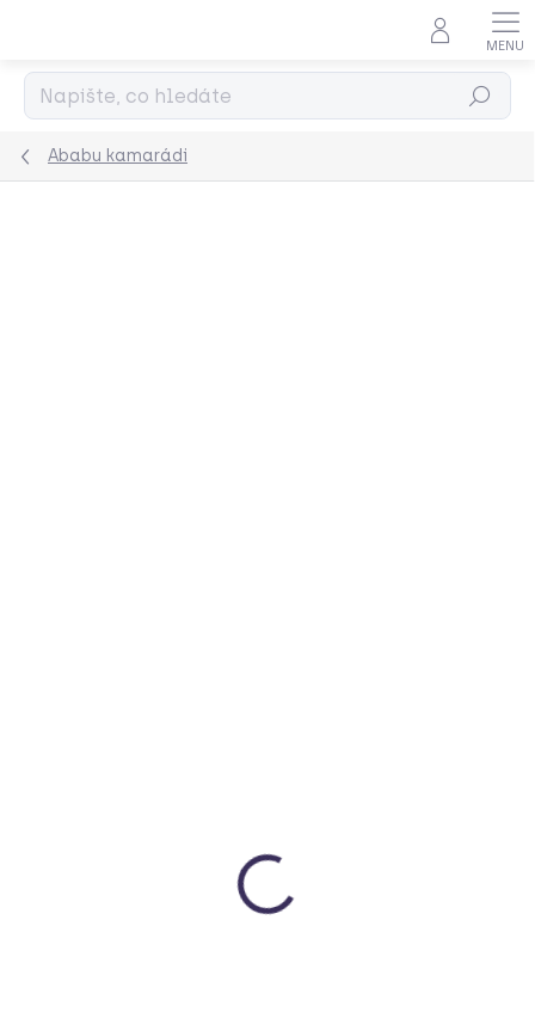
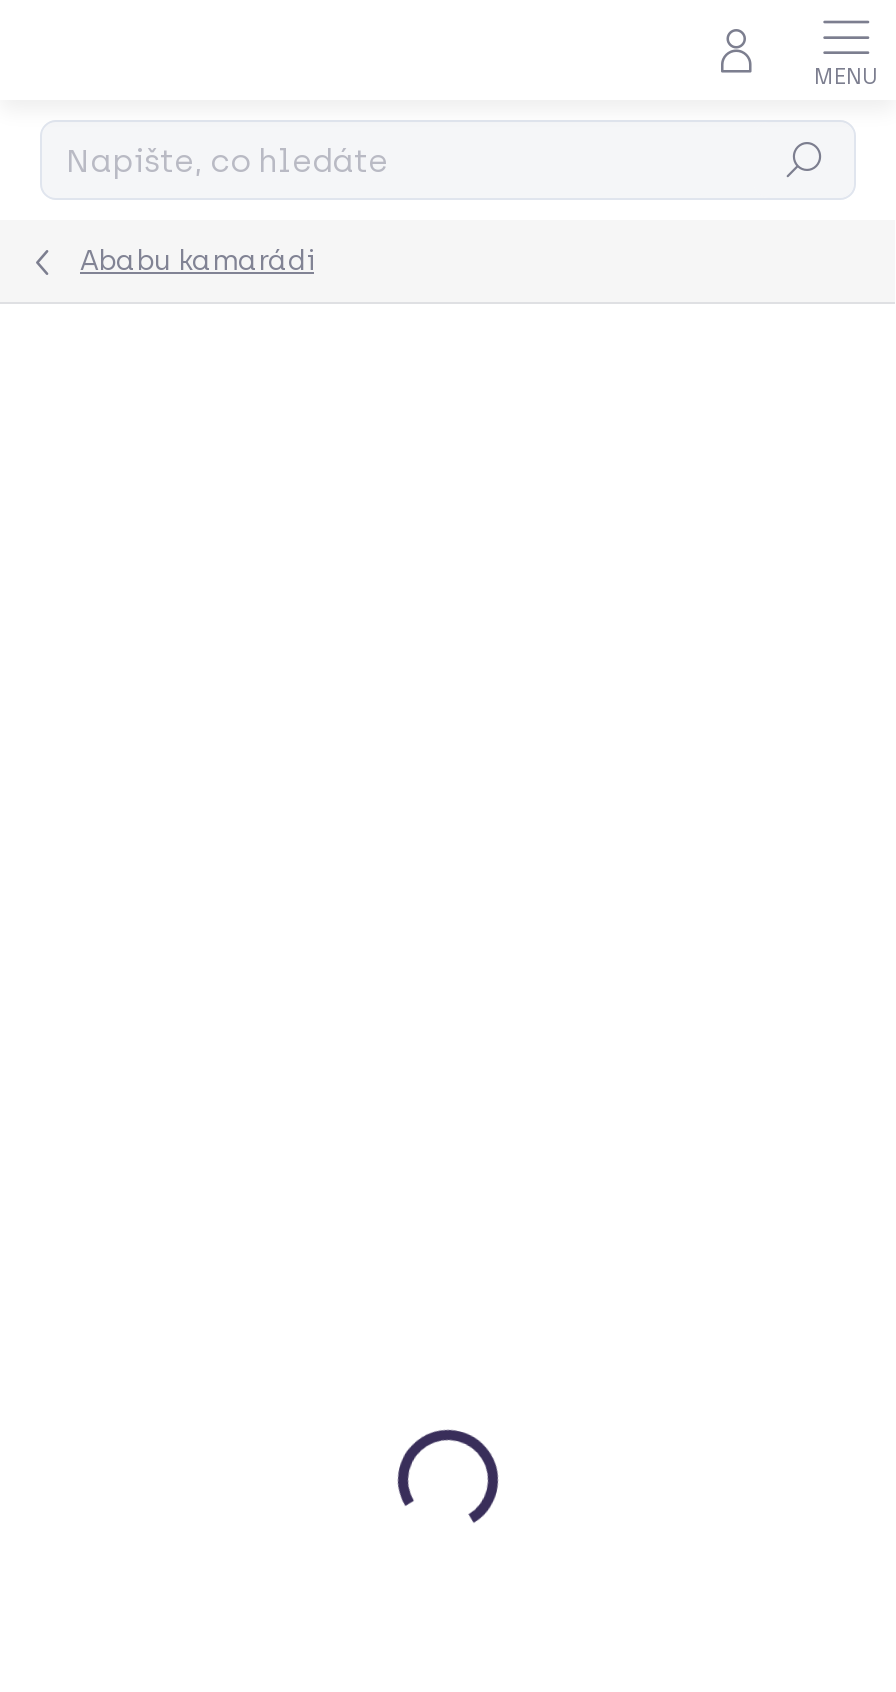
- [image]
+ [image]
